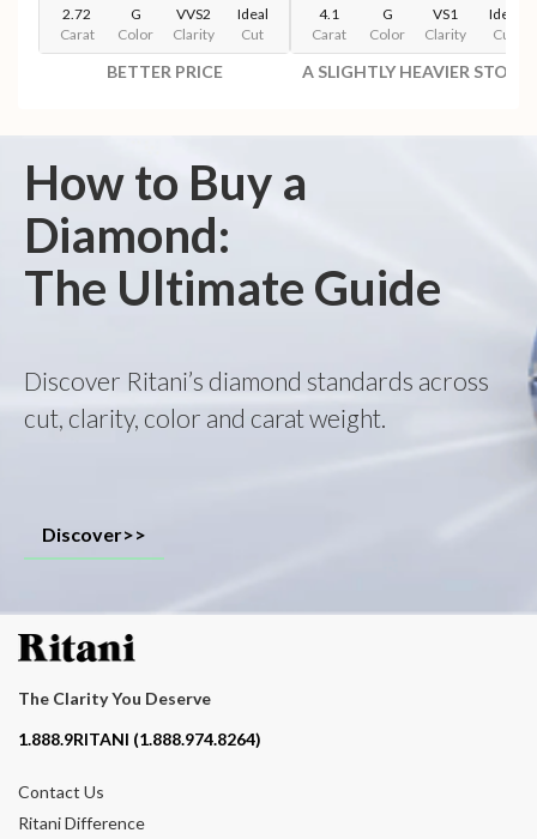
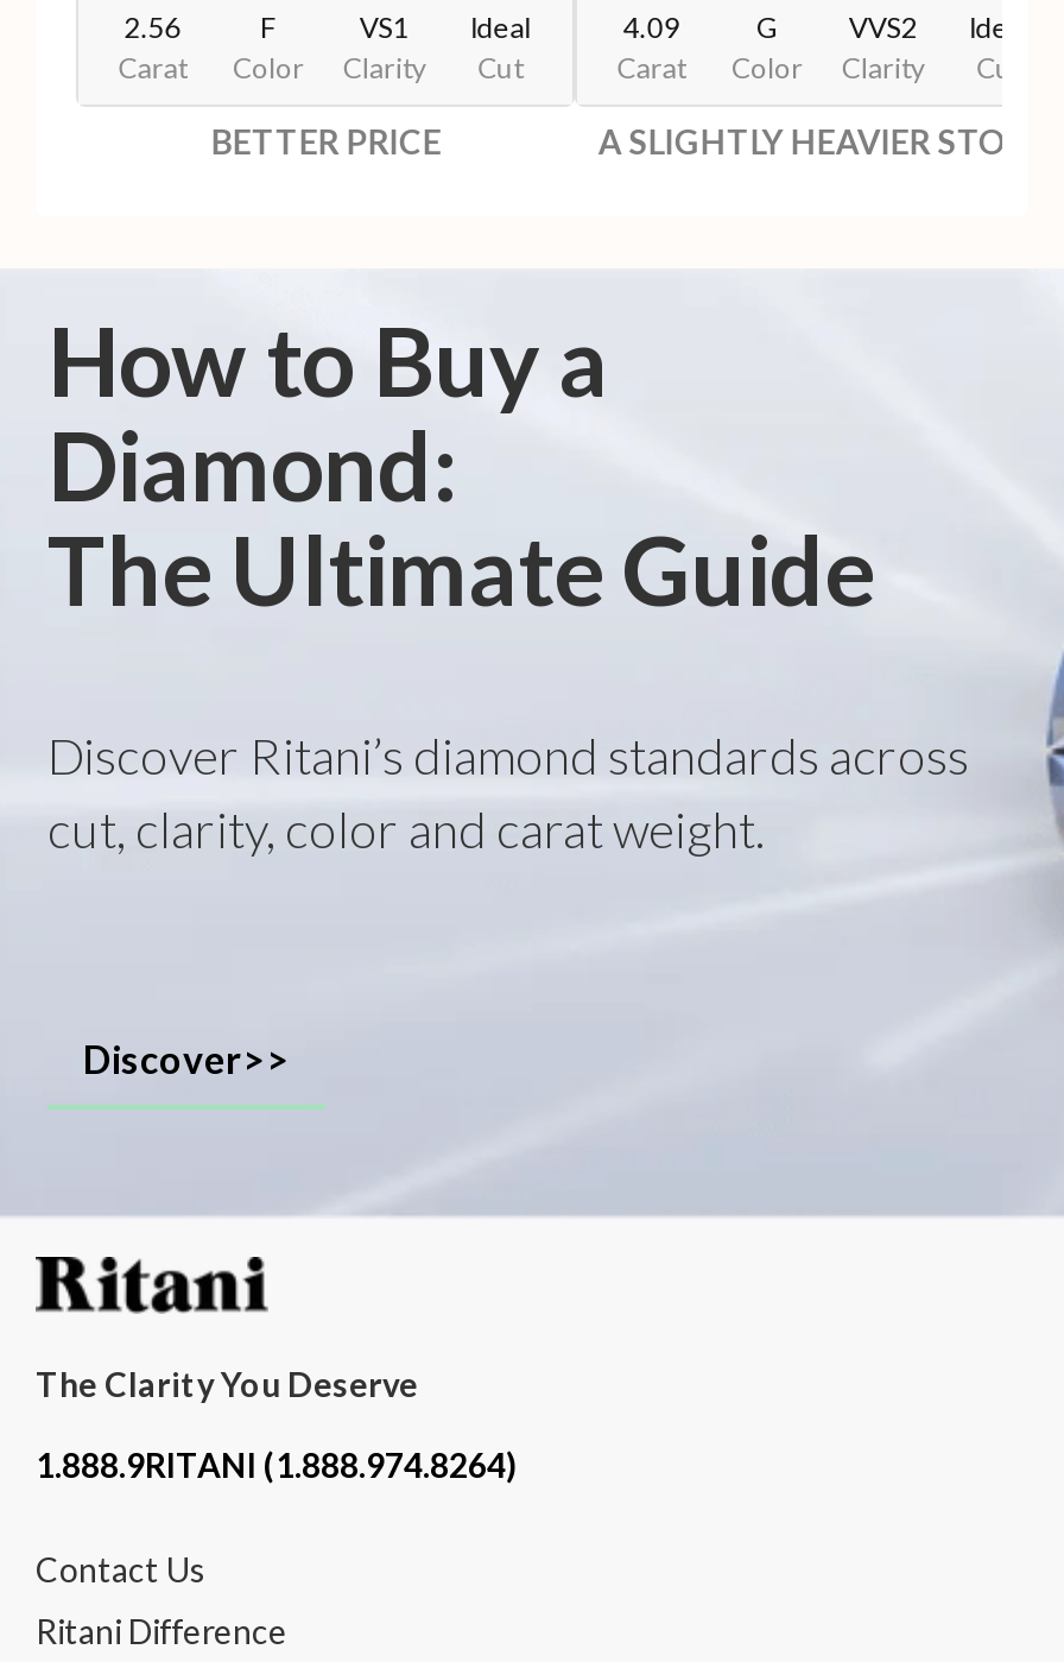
- 2.72
+ 2.56

- G
+ F

- VVS2
+ VS1

- 4.1
+ 4.09

- VS1
+ VVS2
